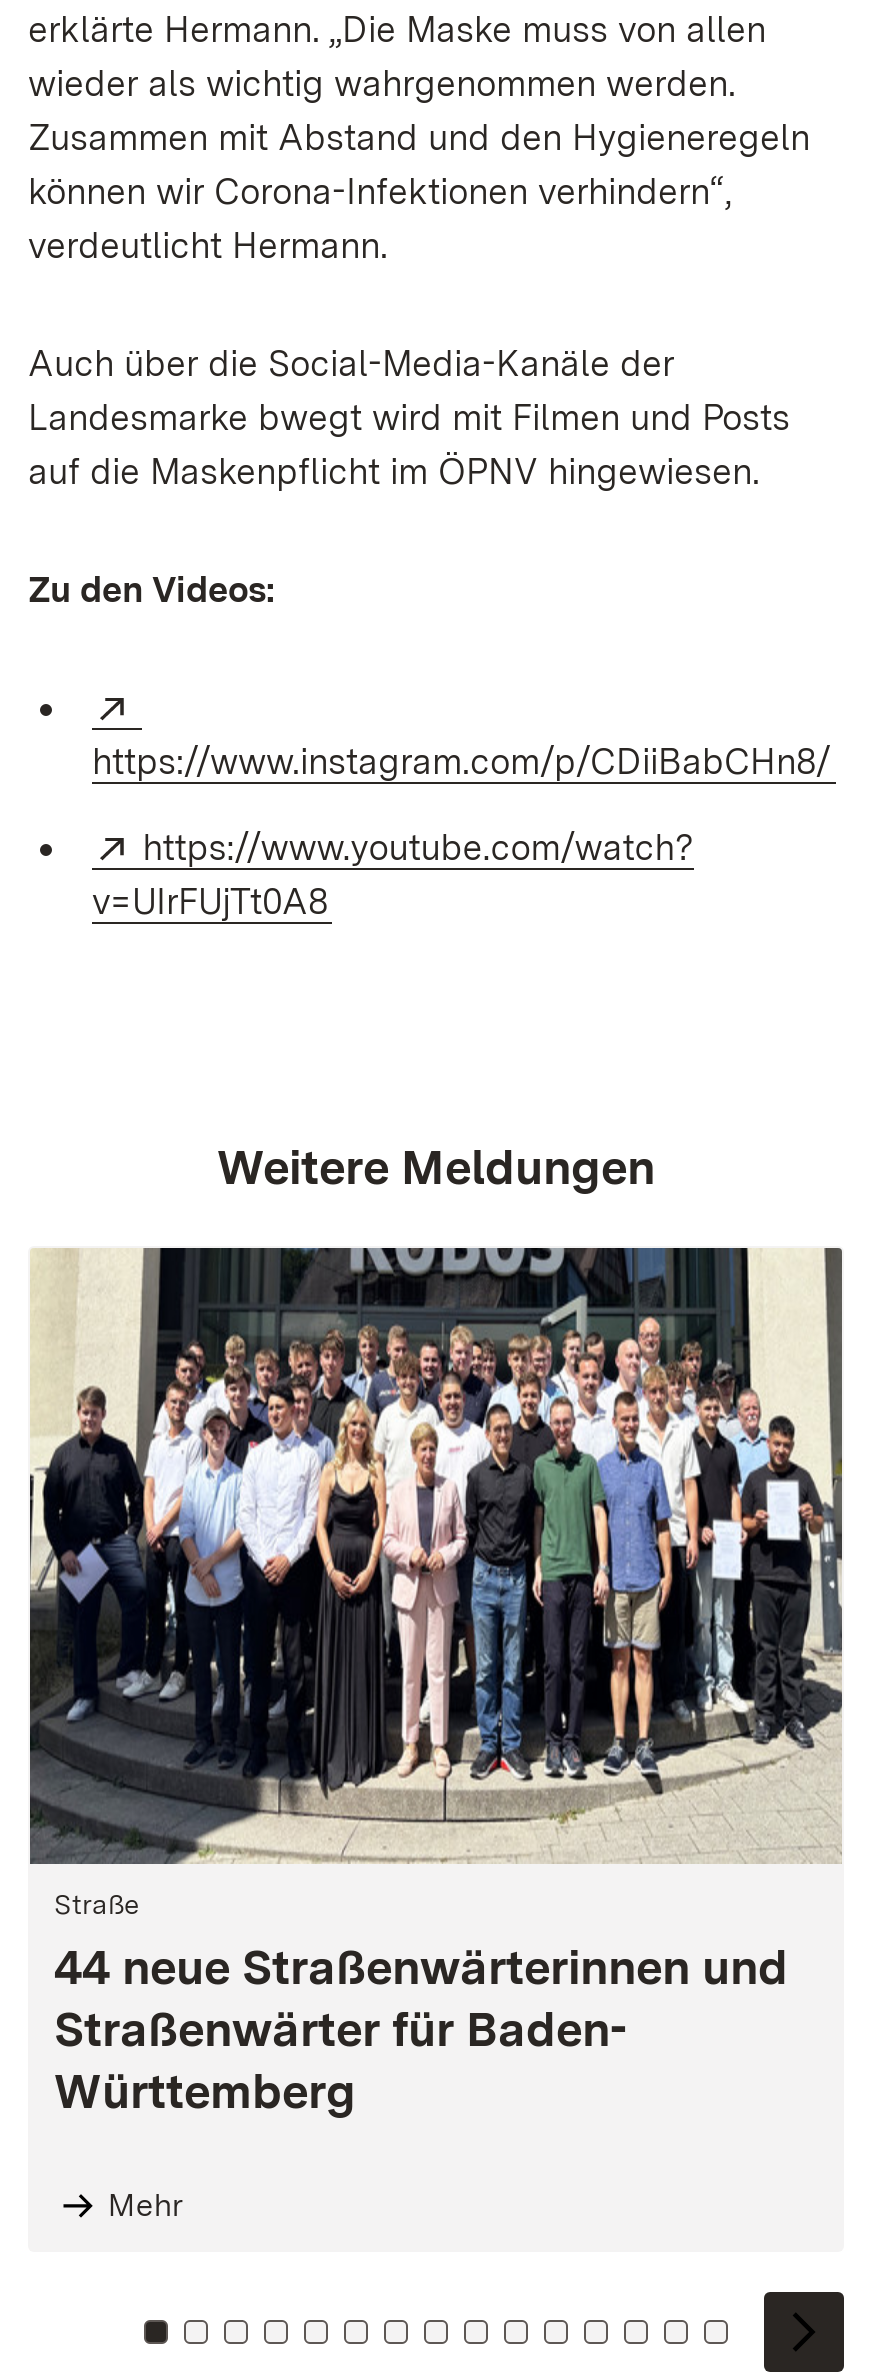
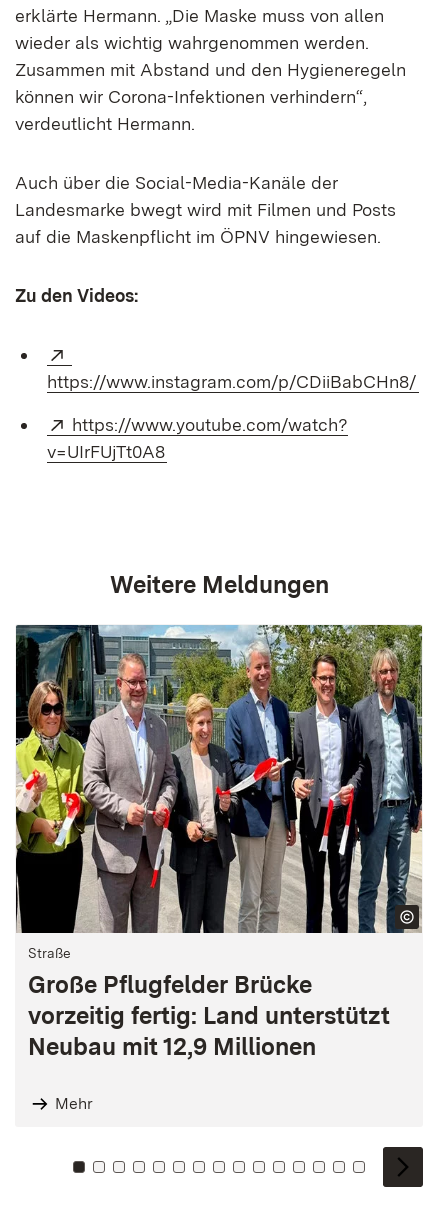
- [image]
- 44 neue Straßenwärterinnen und
- Straßenwärter für Baden-
- Württemberg
+ [image]
+ Große Pflugfelder Brücke
+ vorzeitig fertig: Land unterstützt
+ Neubau mit 12,9 Millionen
